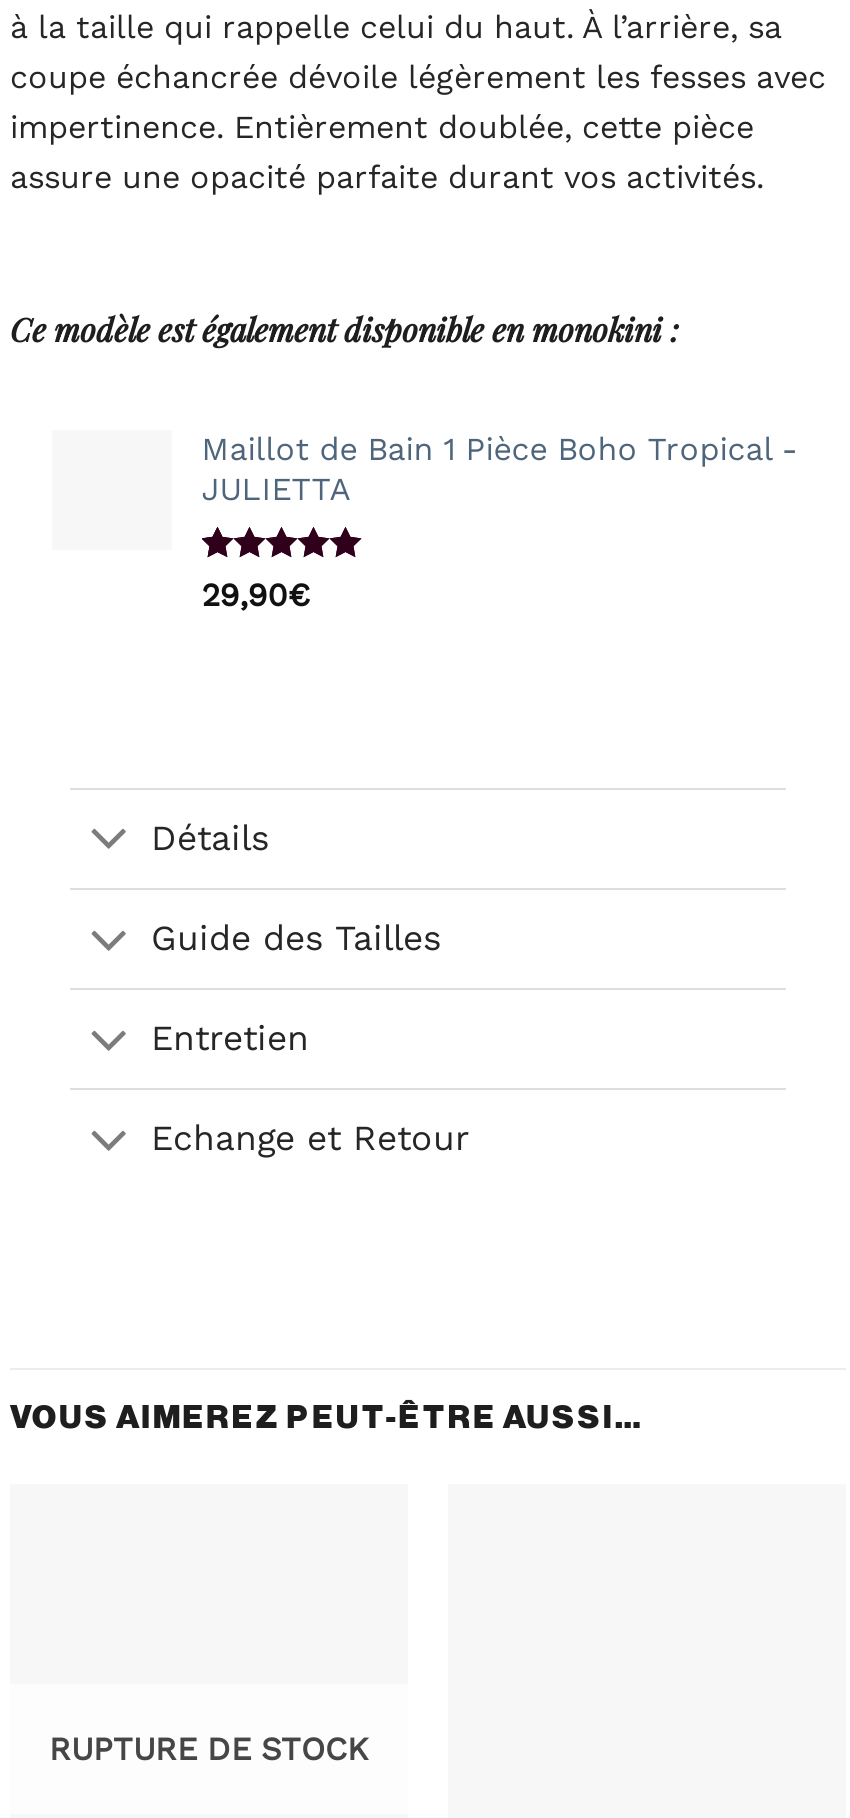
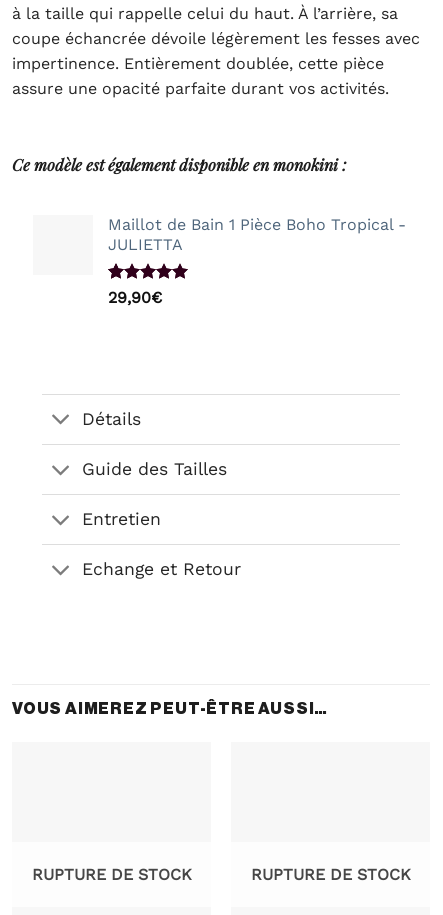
+ RUPTURE DE STOCK
